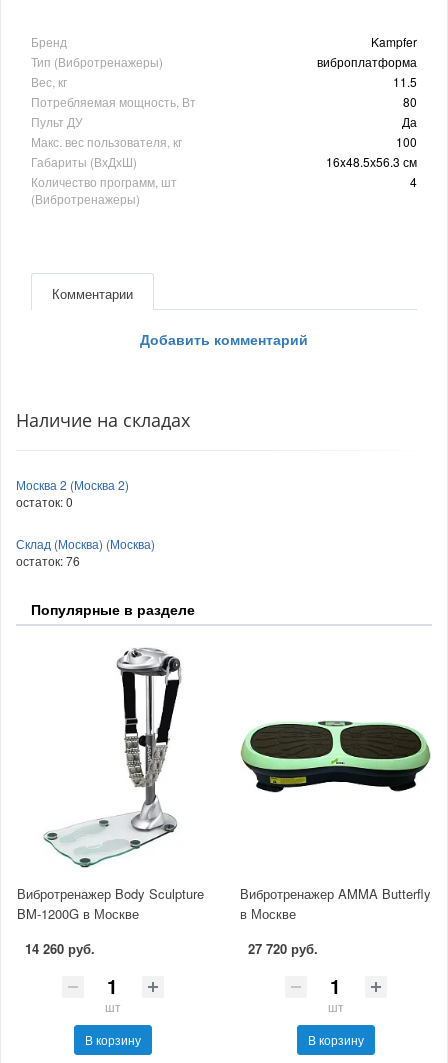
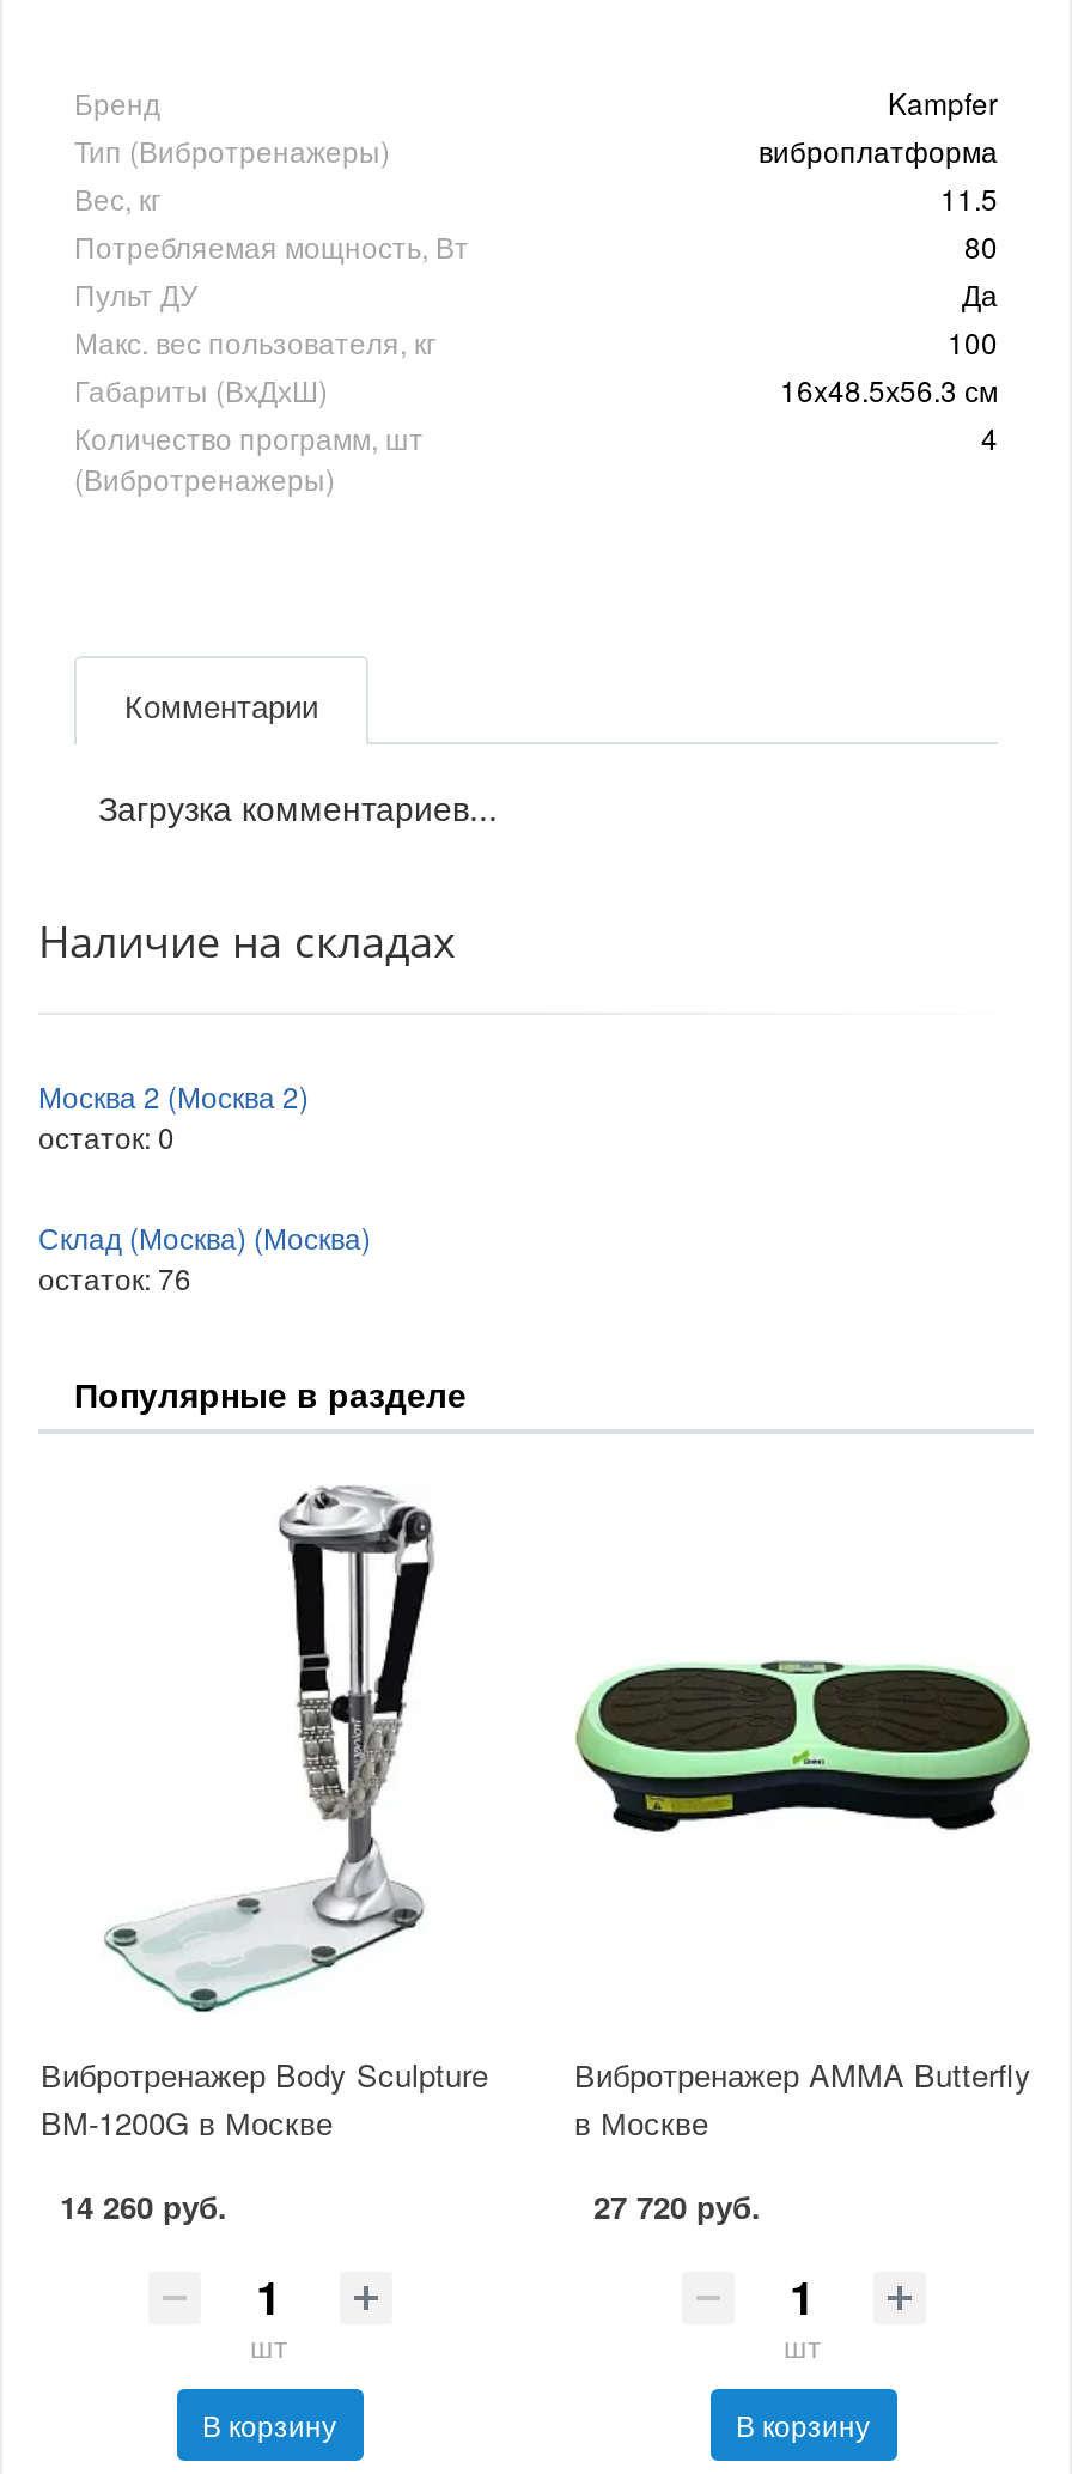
- Добавить комментарий
+ Загрузка комментариев...
